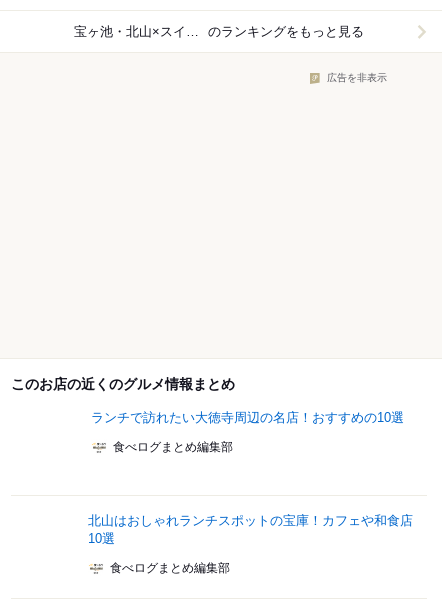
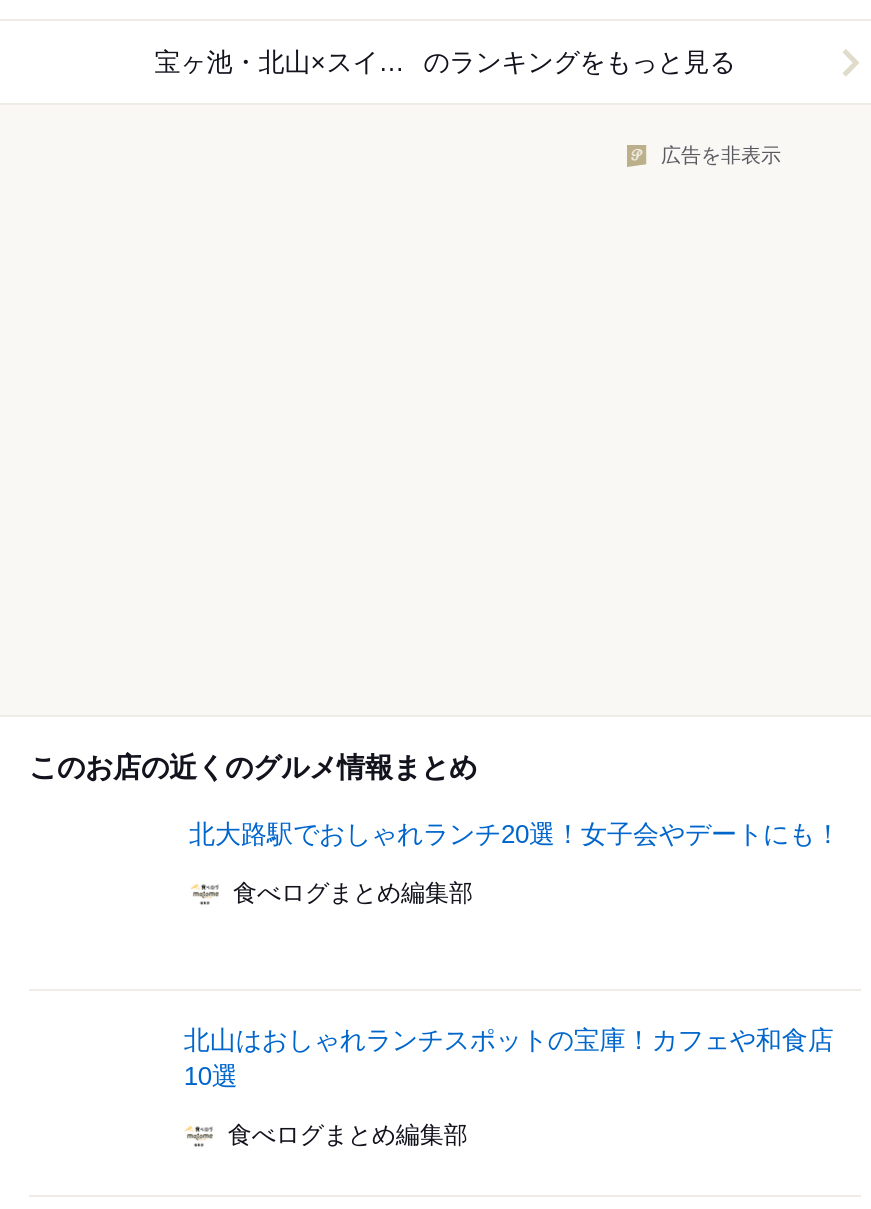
- ランチで訪れたい大徳寺周辺の名店！おすすめの10選
+ 北大路駅でおしゃれランチ20選！女子会やデートにも！
